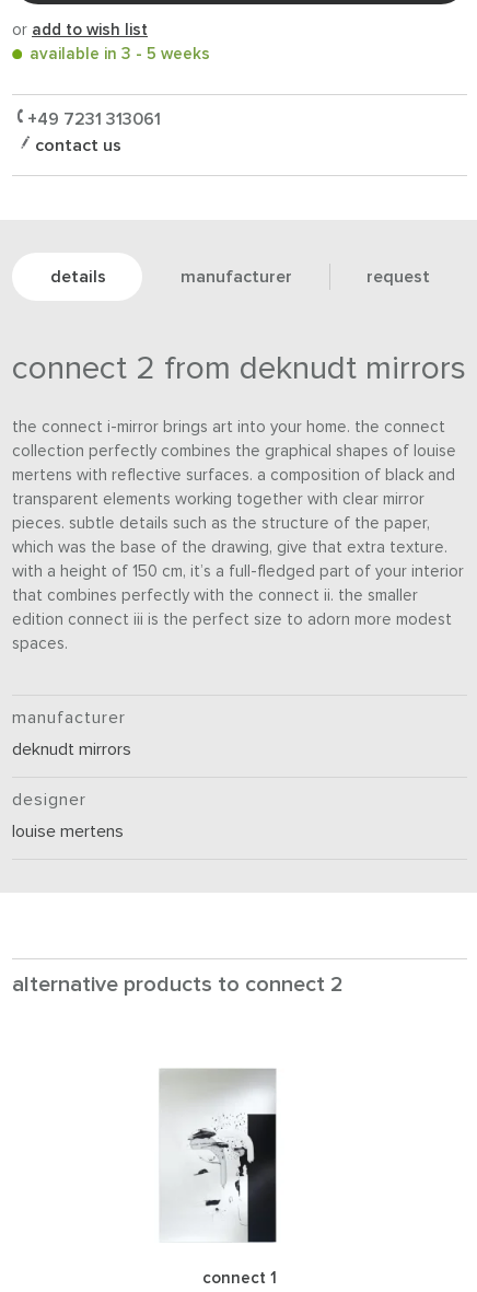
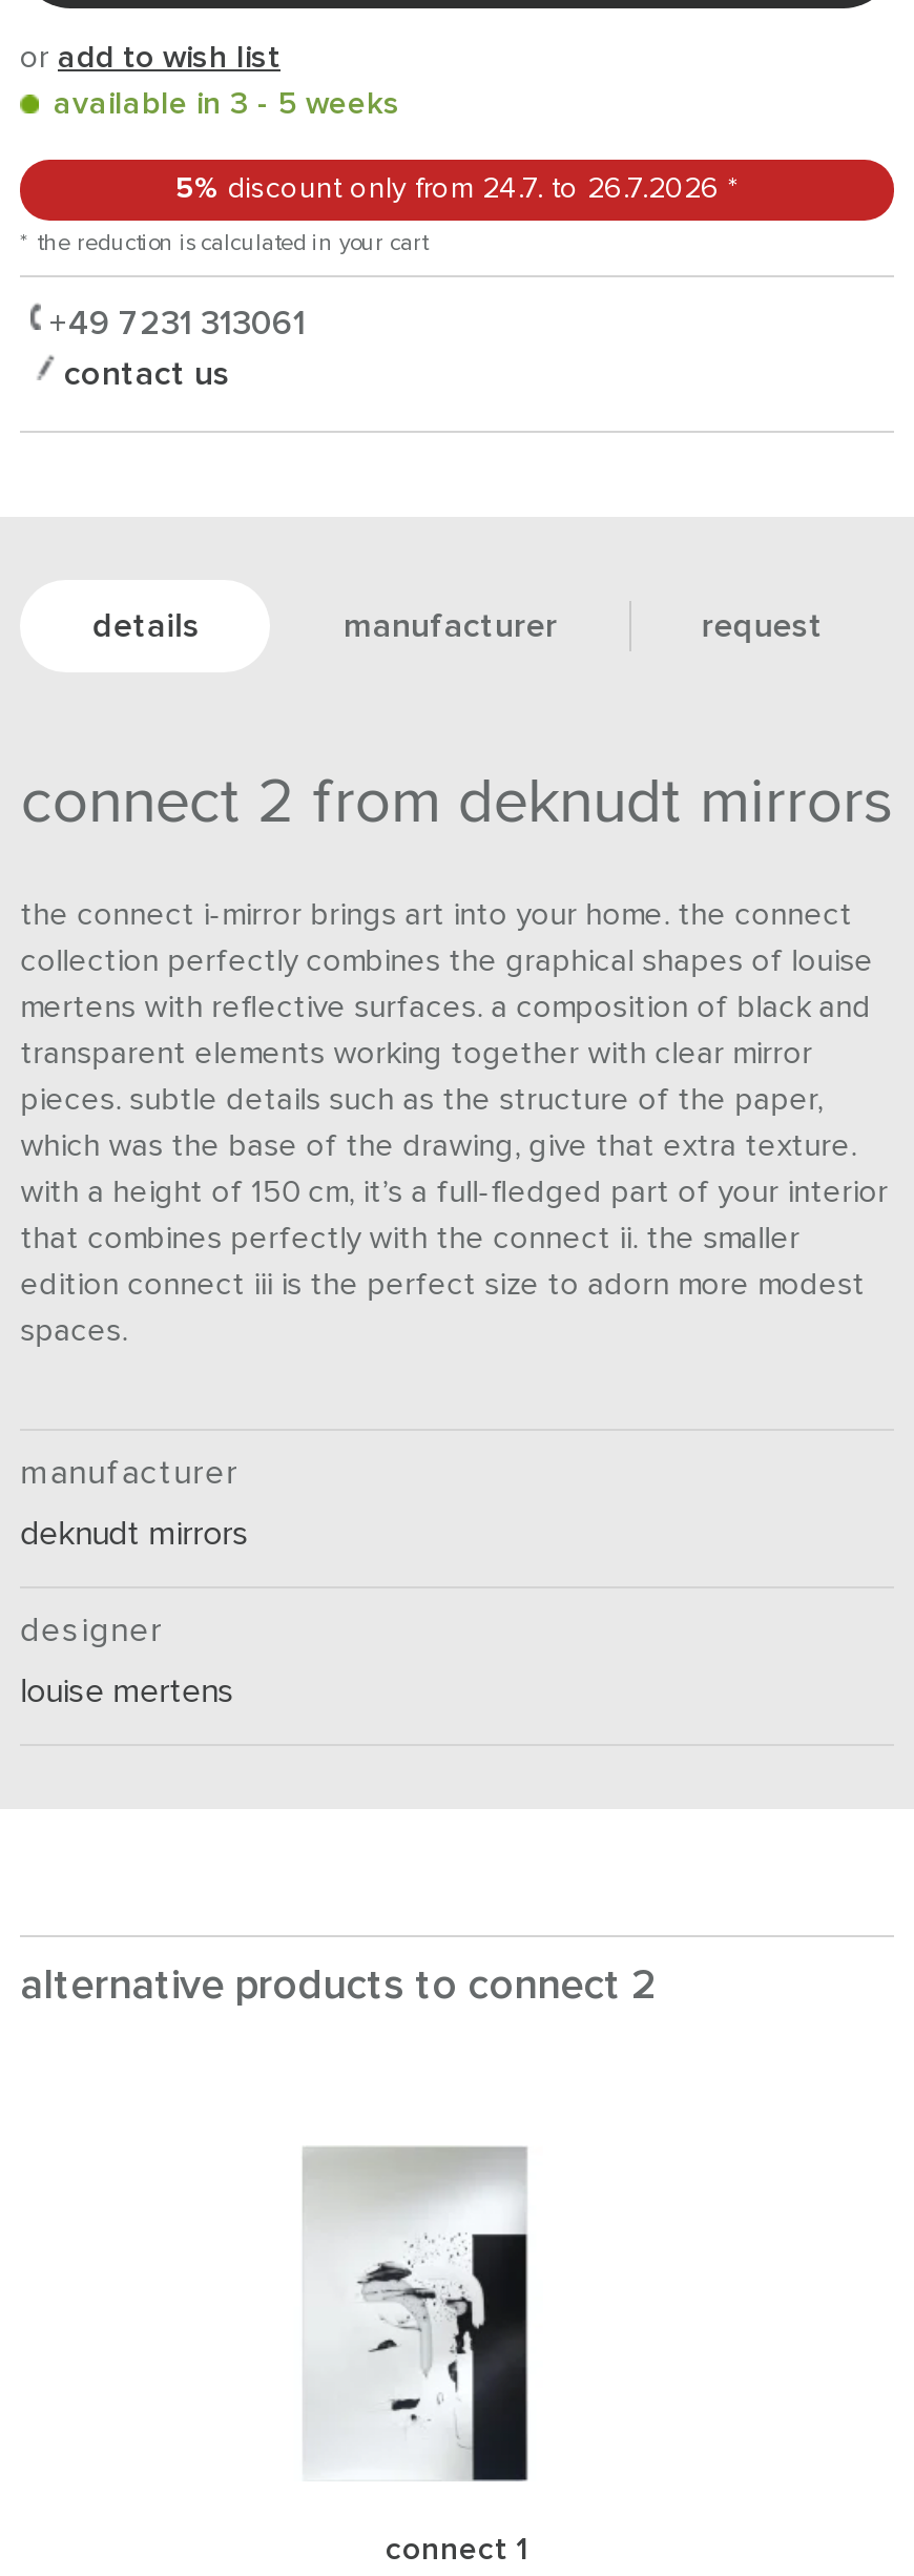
+ 5% discount only from 24.7. to 26.7.2026 *
+ * the reduction is calculated in your cart
